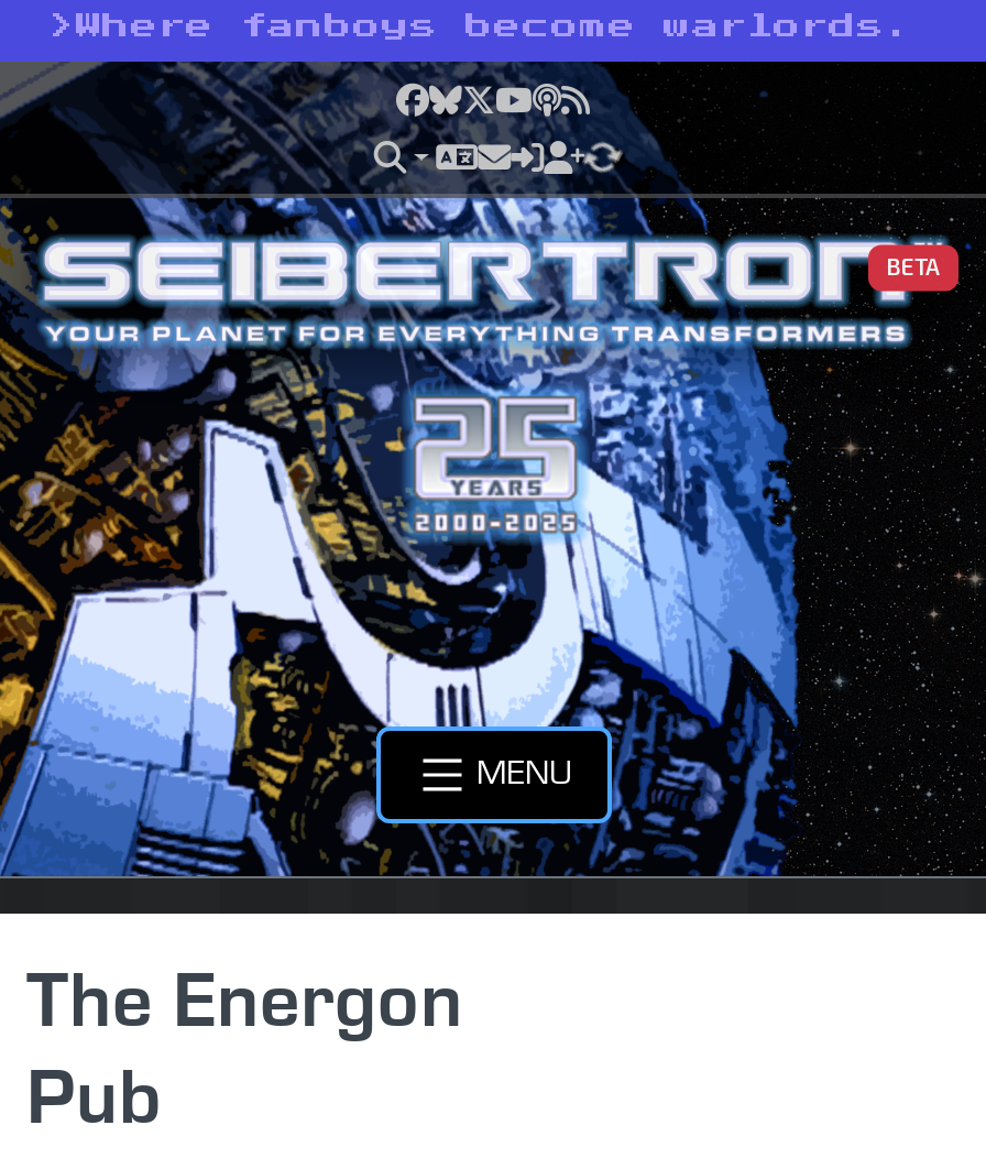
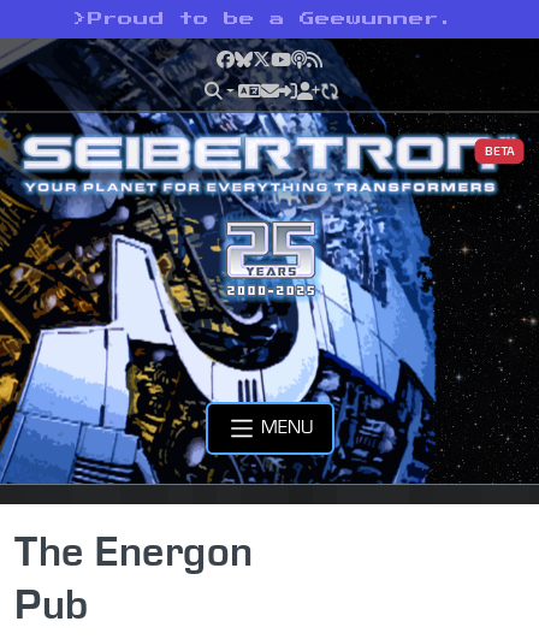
- > Where fanboys become warlords.
+ > Proud to be a Geewunner.
